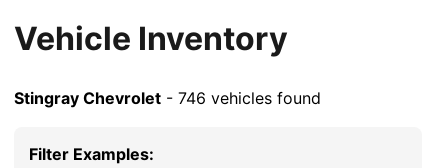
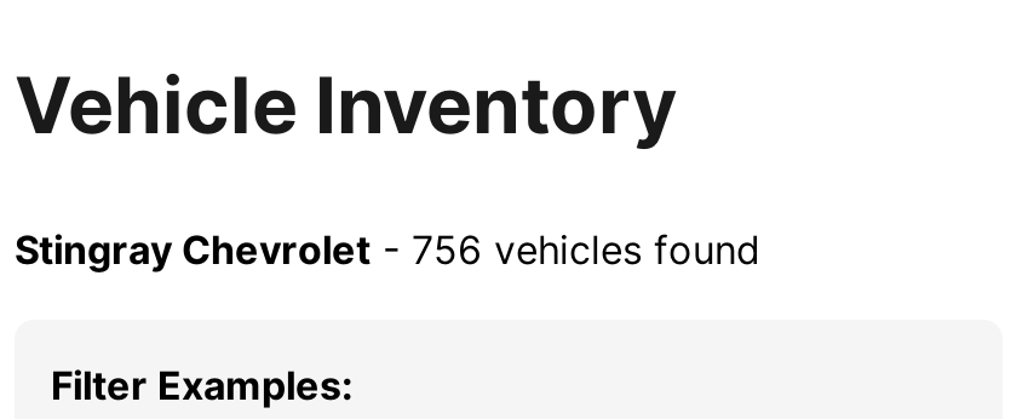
- Stingray Chevrolet - 746 vehicles found
+ Stingray Chevrolet - 756 vehicles found
